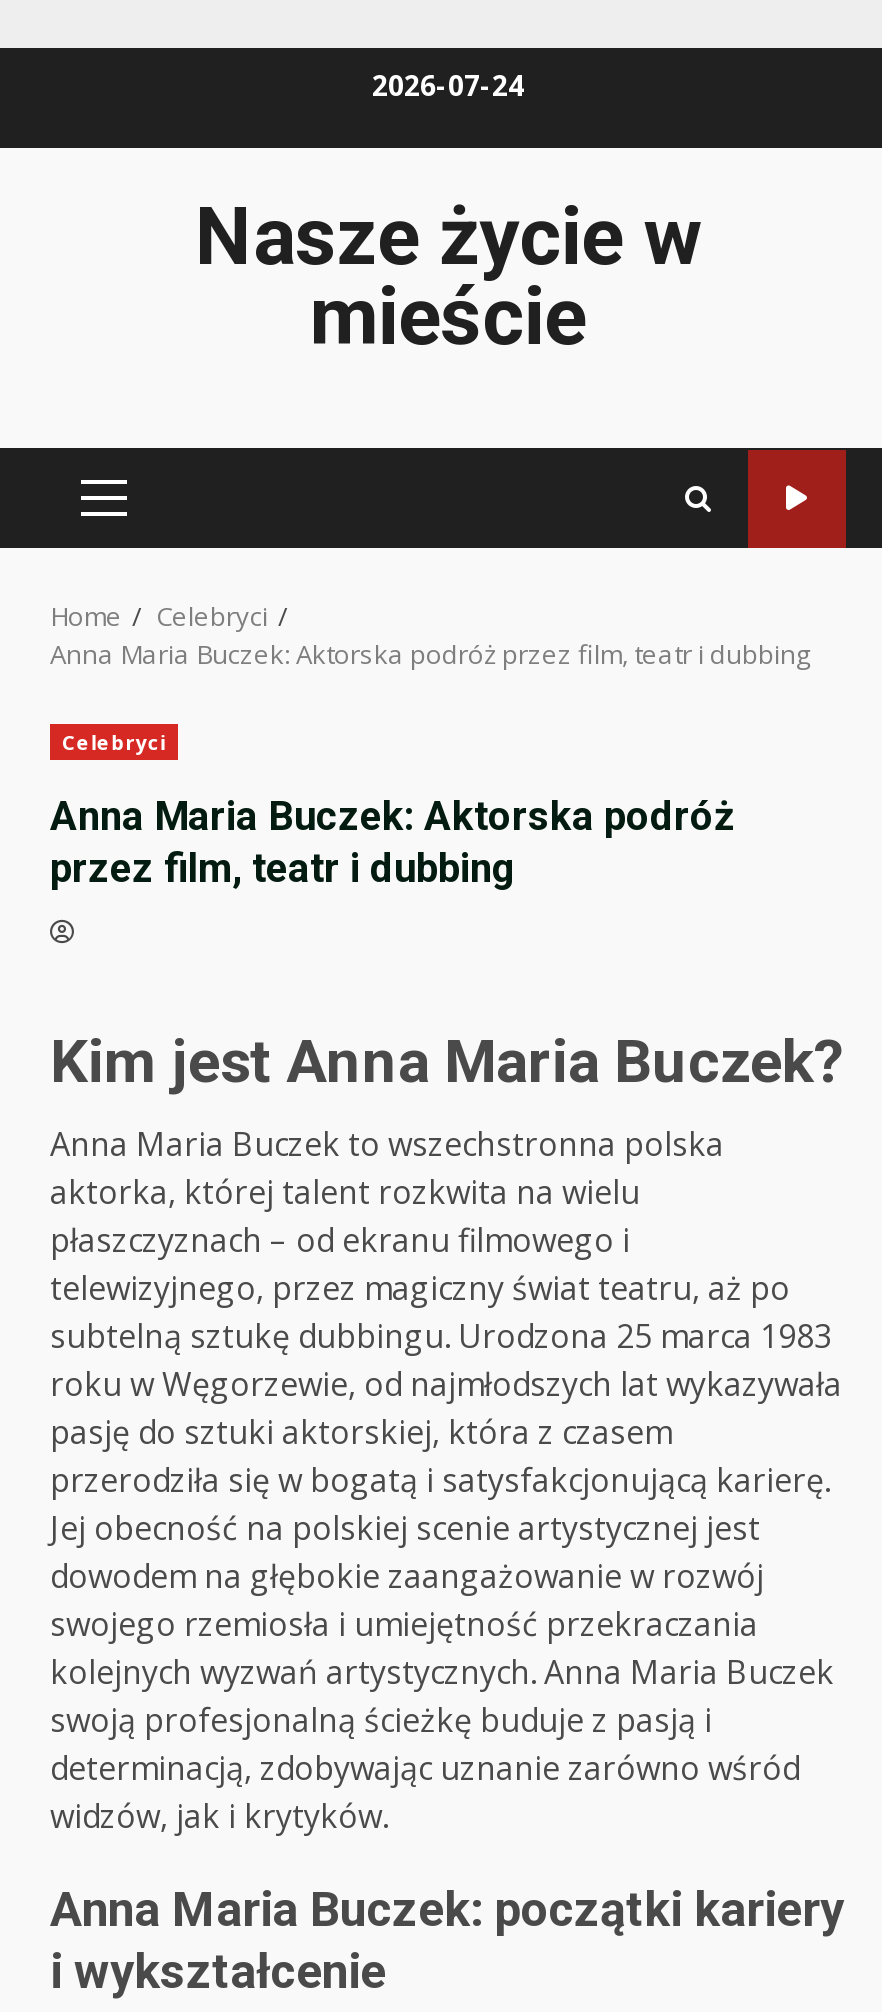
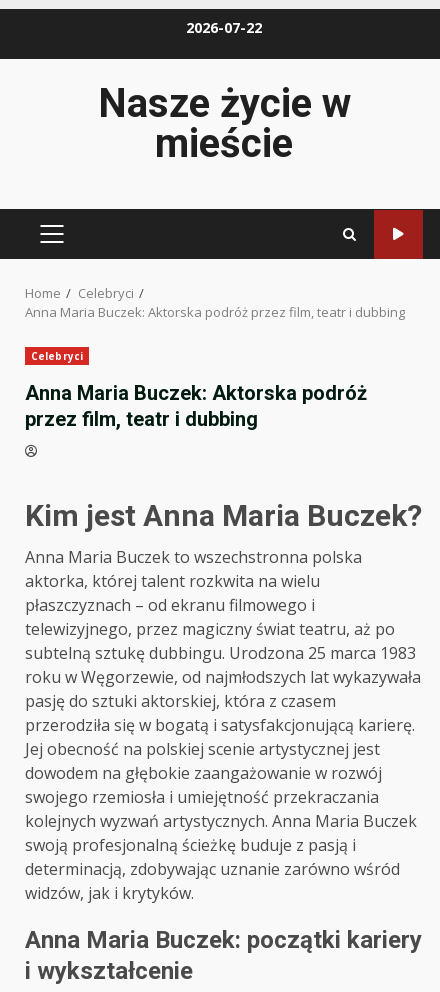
- 2026-07-24
+ 2026-07-22
